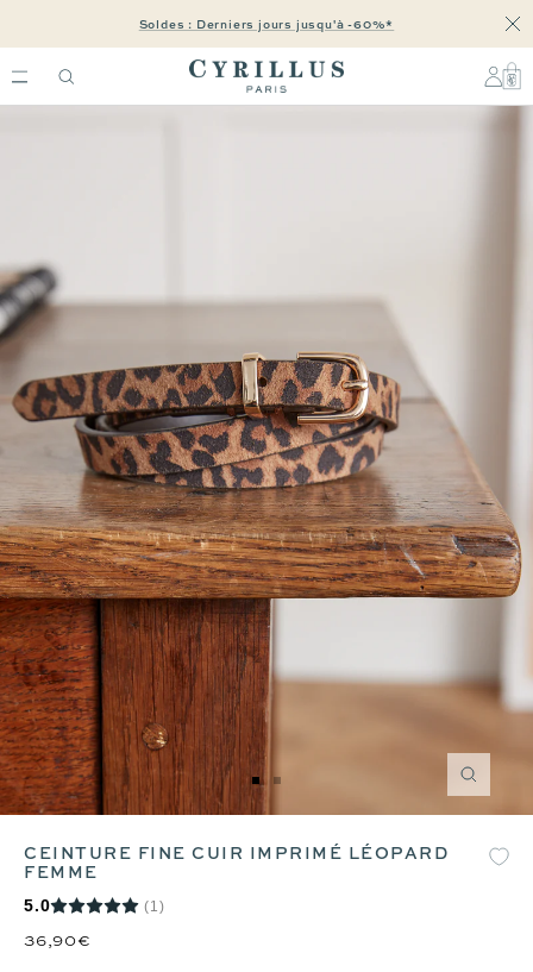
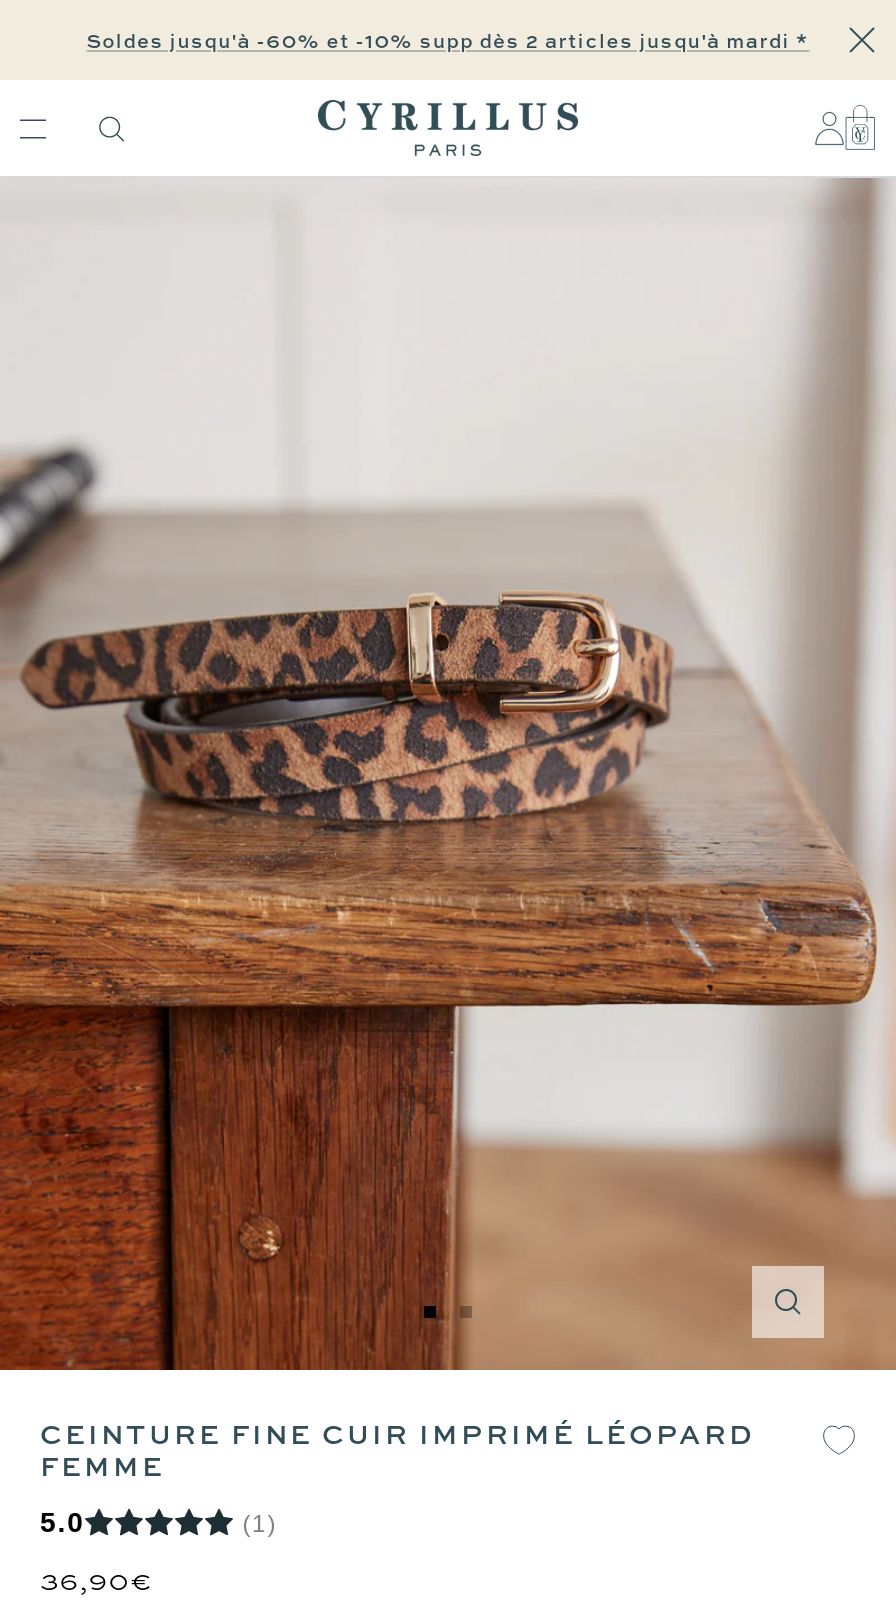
- Soldes : Derniers jours jusqu'à -60%*
+ Soldes jusqu'à -60% et -10% supp dès 2 articles jusqu'à mardi *
